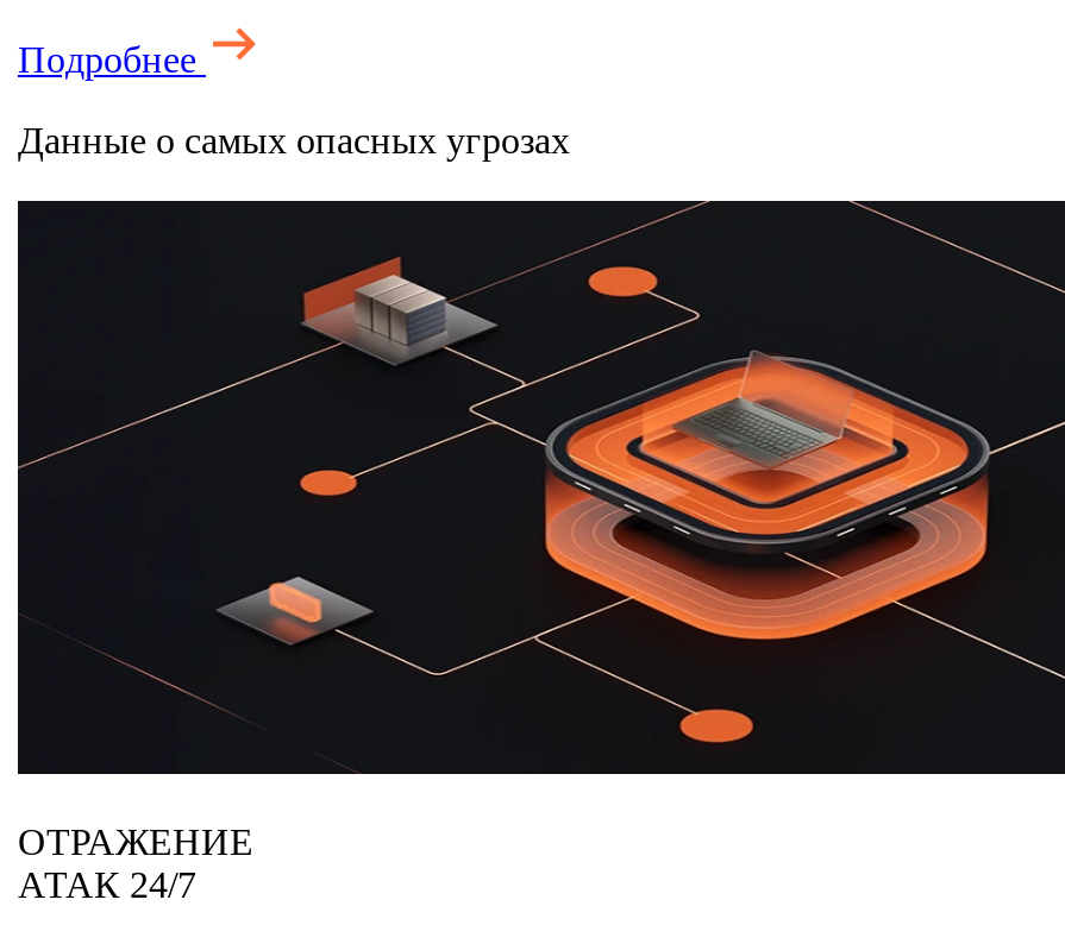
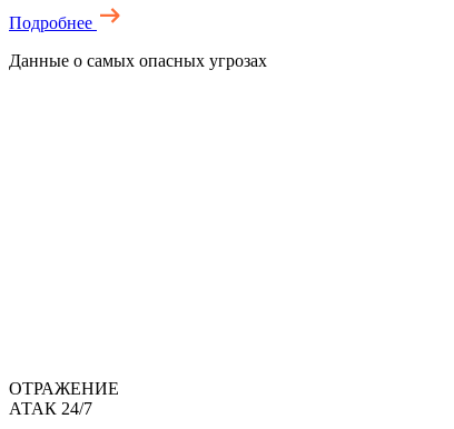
- [image]
